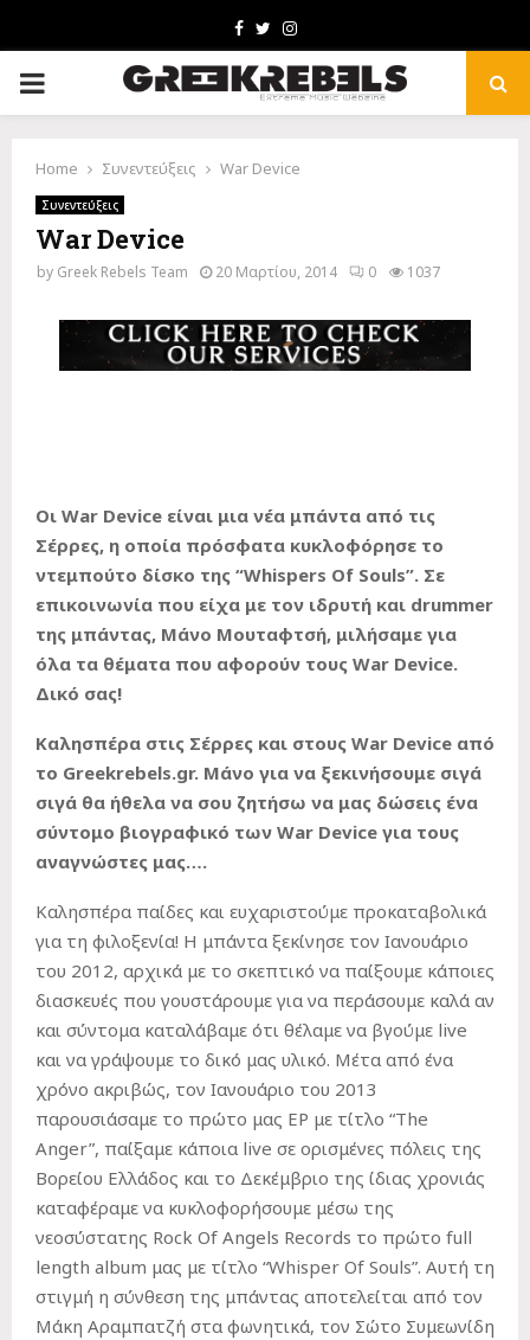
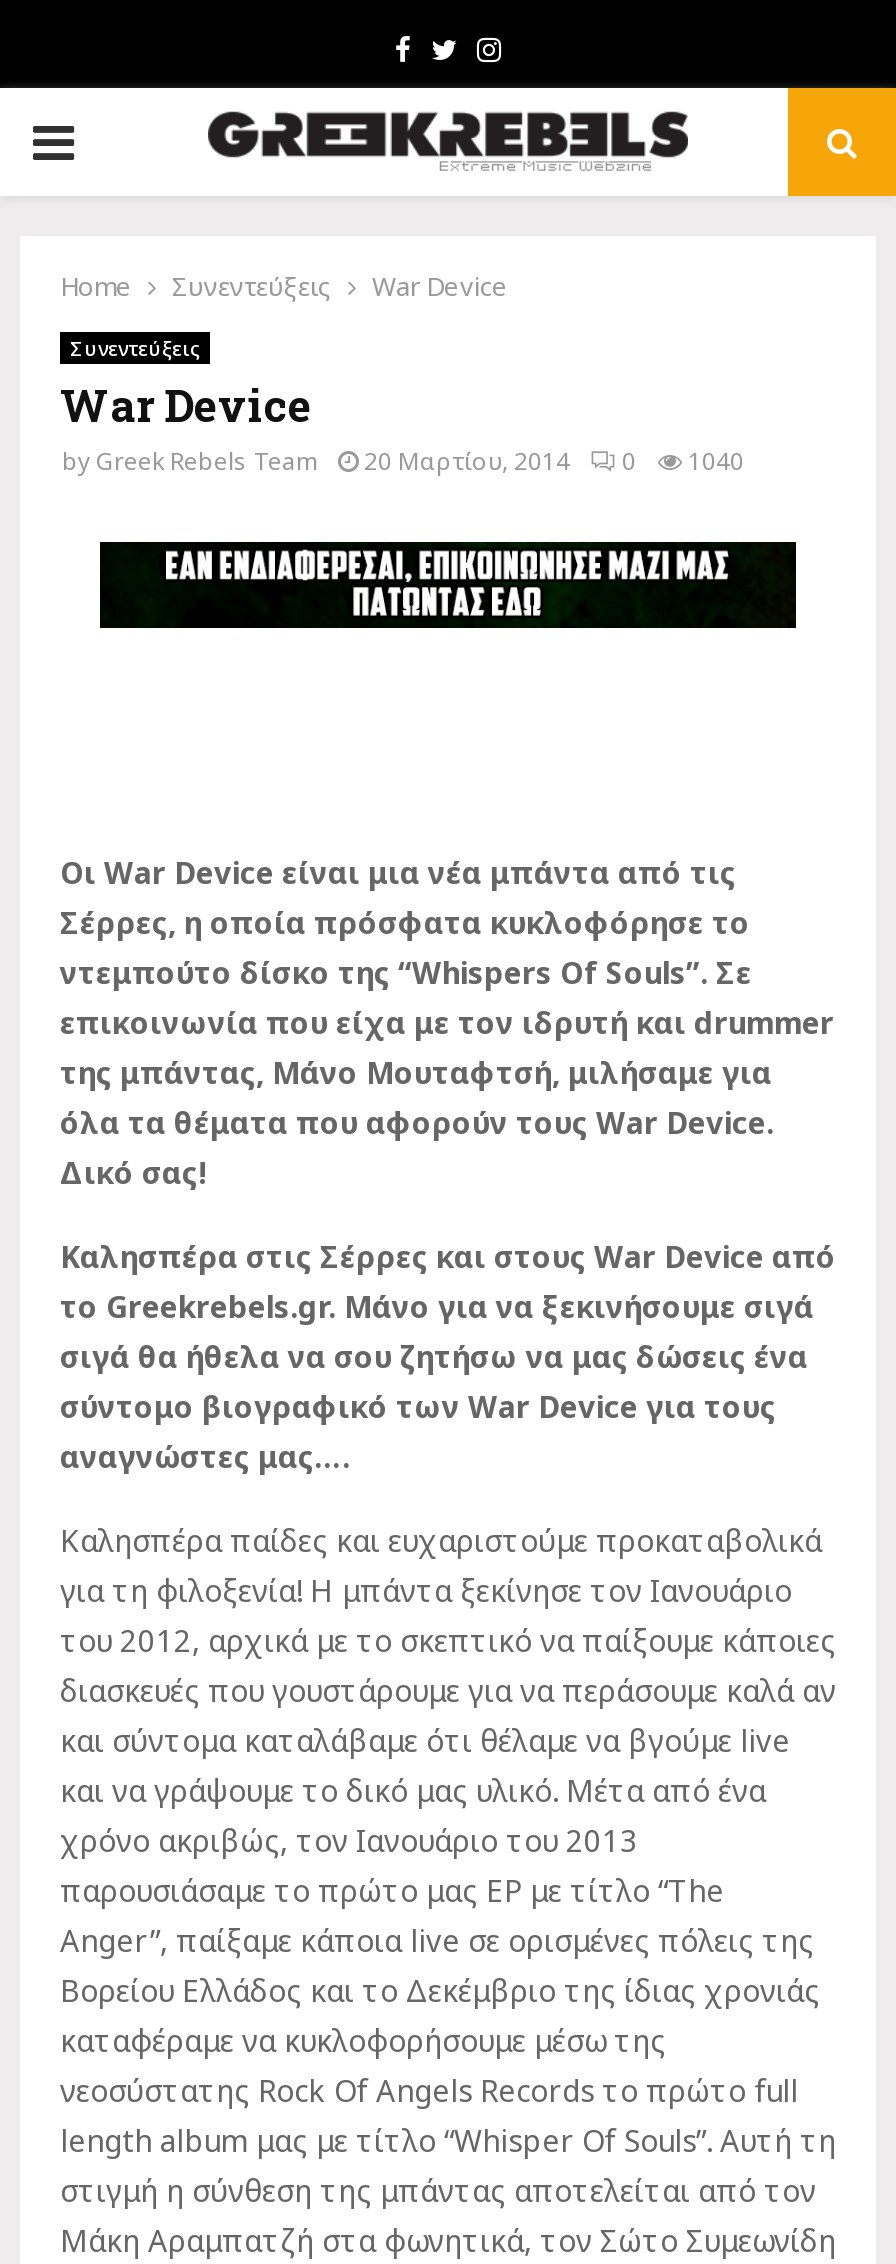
- by Greek Rebels Team 20 Μαρτίου, 2014 0 1037
+ by Greek Rebels Team 20 Μαρτίου, 2014 0 1040

- [image]
+ [image]
